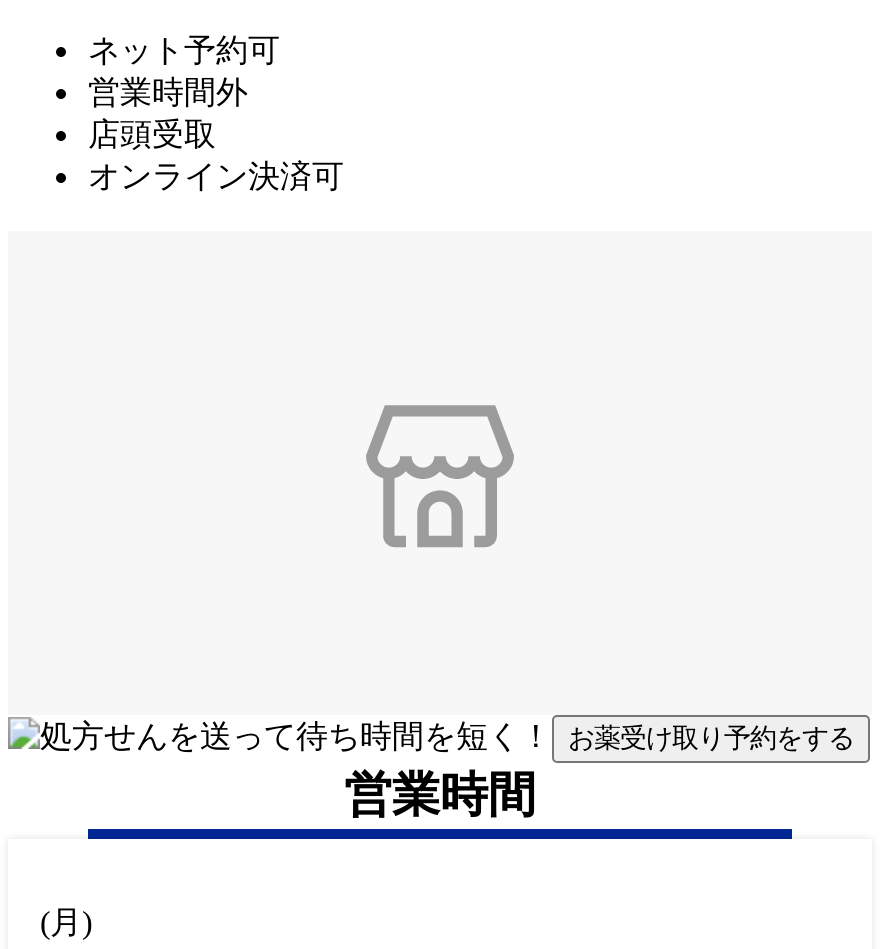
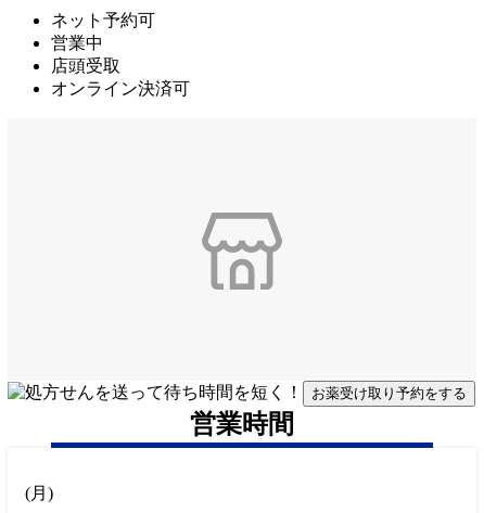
- 営業時間外
+ 営業中
